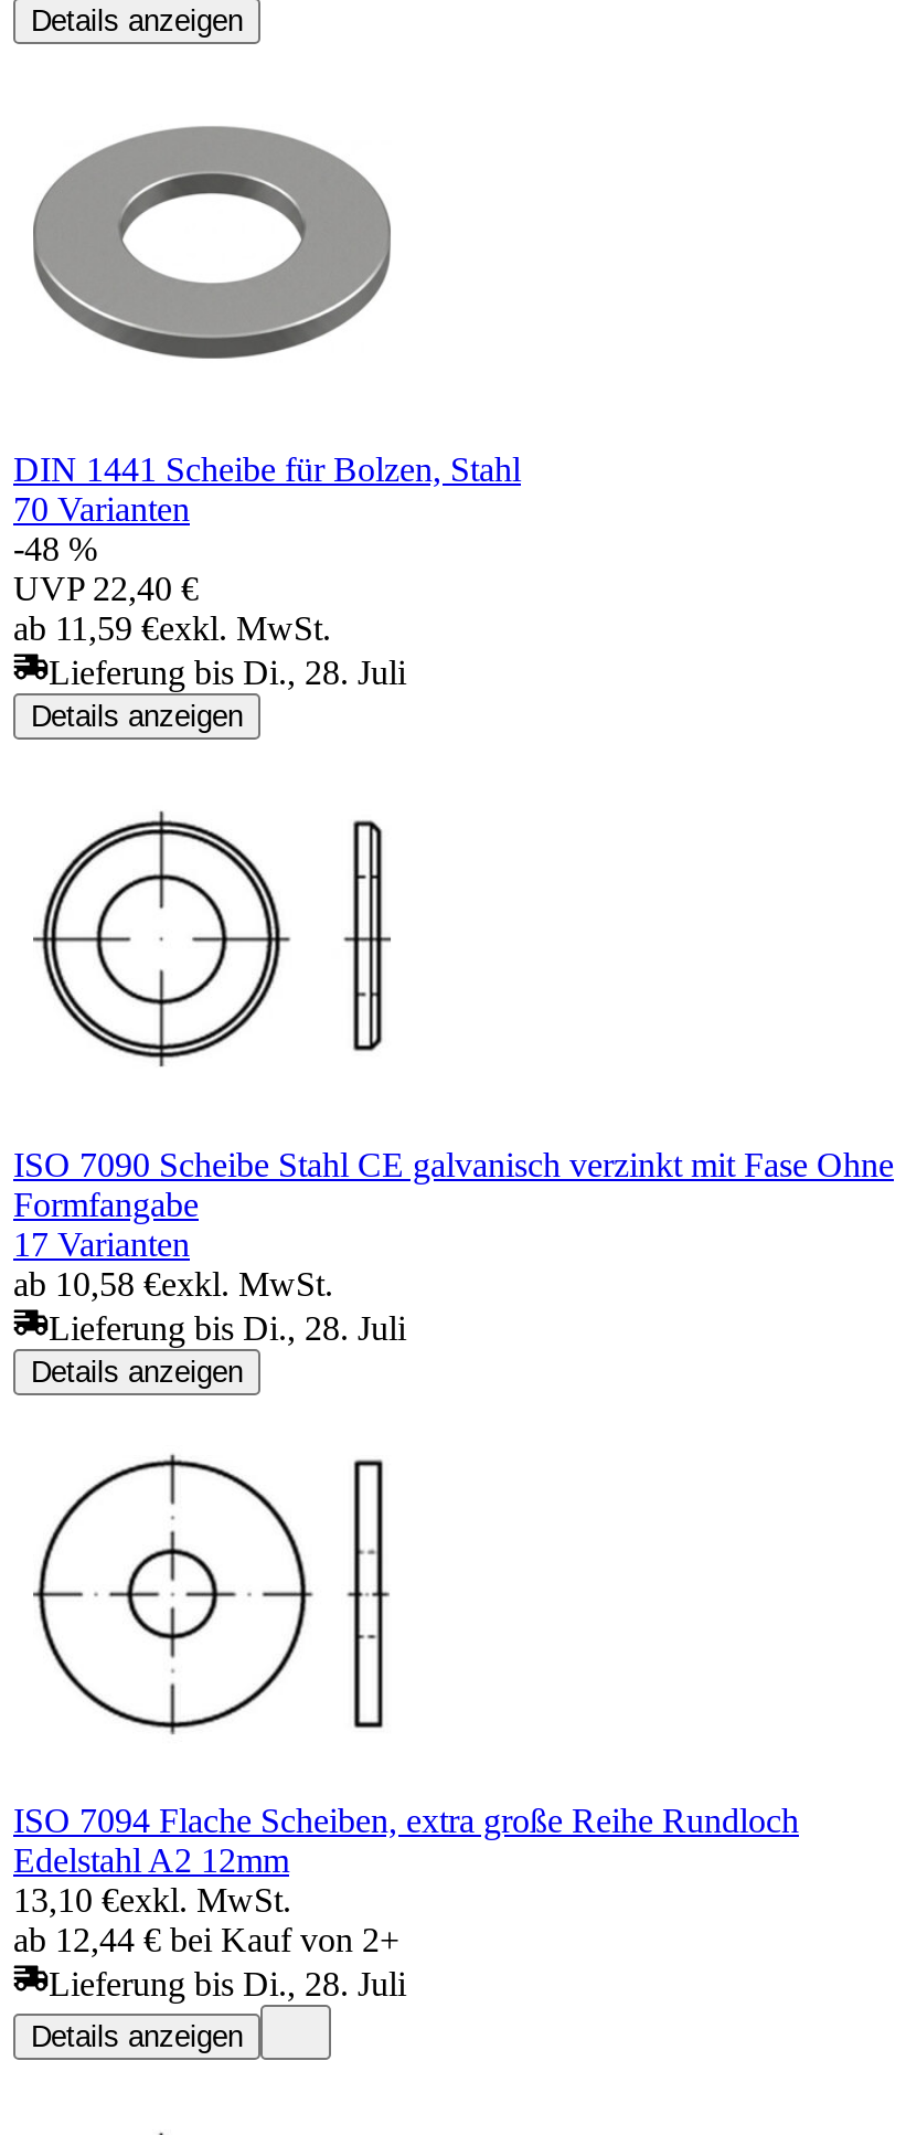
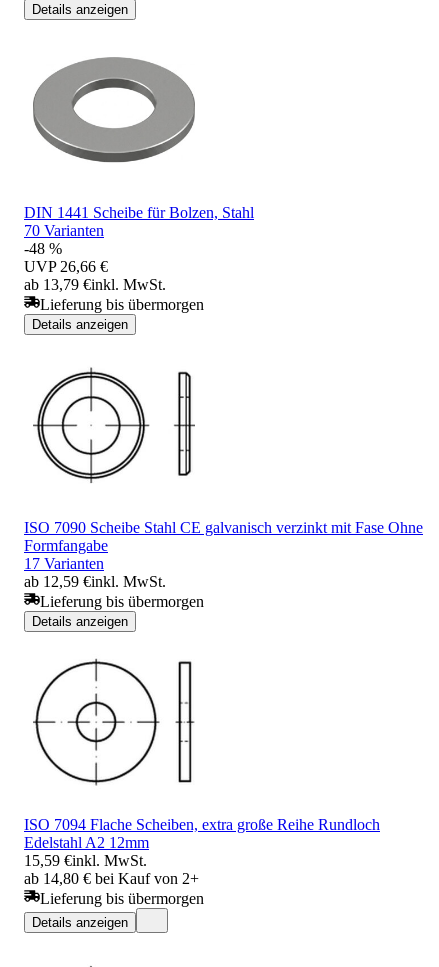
- UVP 22,40 €
- ab 11,59 €exkl. MwSt.
- Lieferung bis Di., 28. Juli
+ UVP 26,66 €
+ ab 13,79 €inkl. MwSt.
+ Lieferung bis übermorgen

- ab 10,58 €exkl. MwSt.
- Lieferung bis Di., 28. Juli
+ ab 12,59 €inkl. MwSt.
+ Lieferung bis übermorgen

- 13,10 €exkl. MwSt.
- ab 12,44 € bei Kauf von 2+
- Lieferung bis Di., 28. Juli
+ 15,59 €inkl. MwSt.
+ ab 14,80 € bei Kauf von 2+
+ Lieferung bis übermorgen
